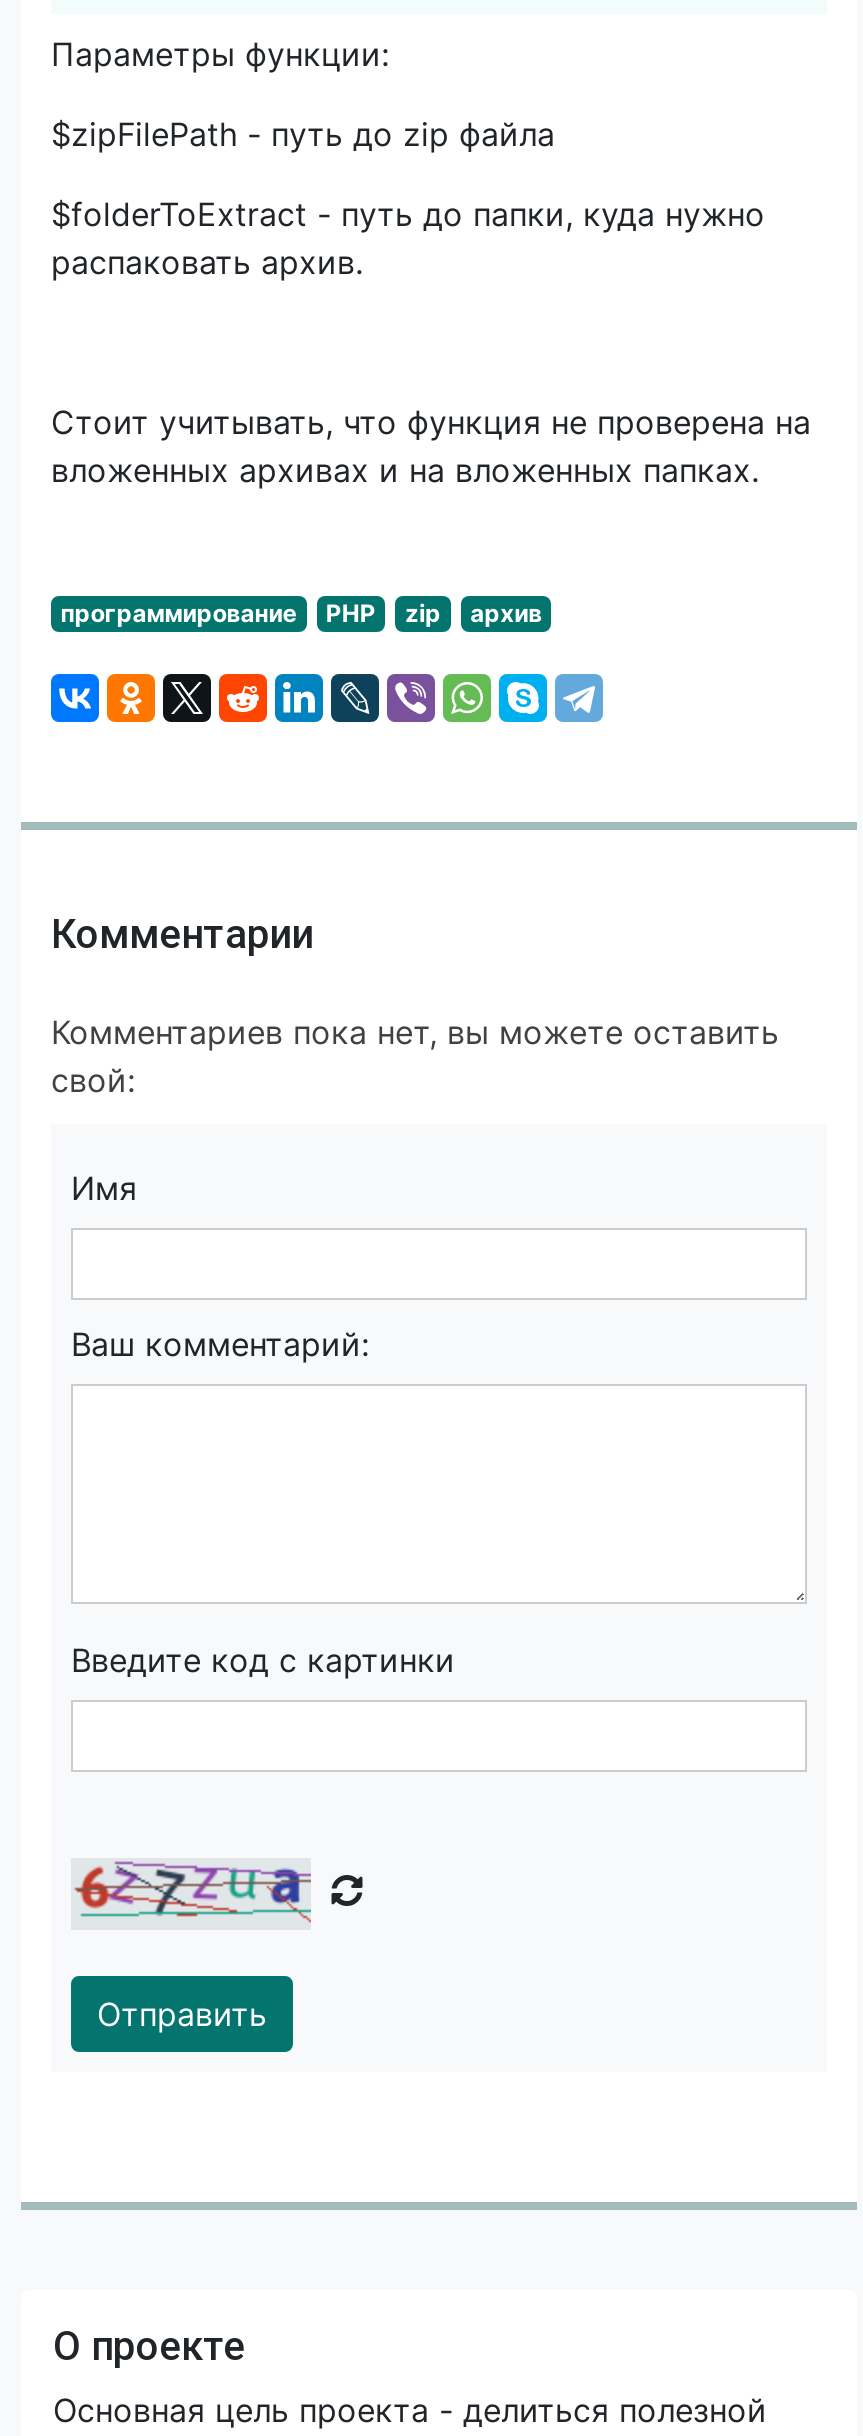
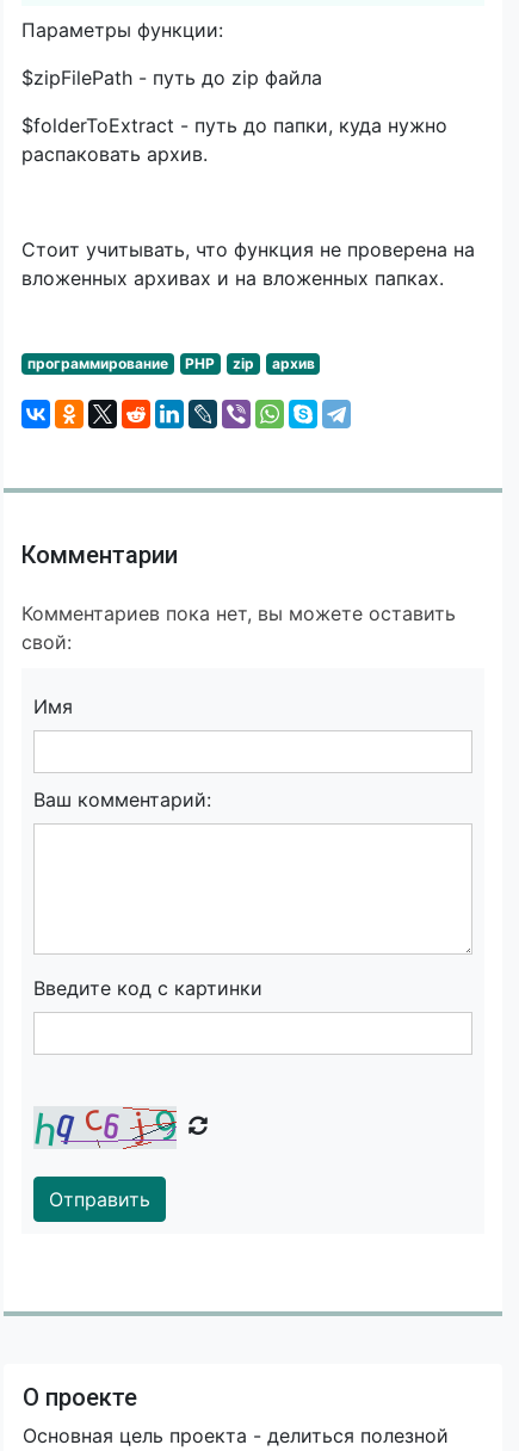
- [image]
+ [image]
